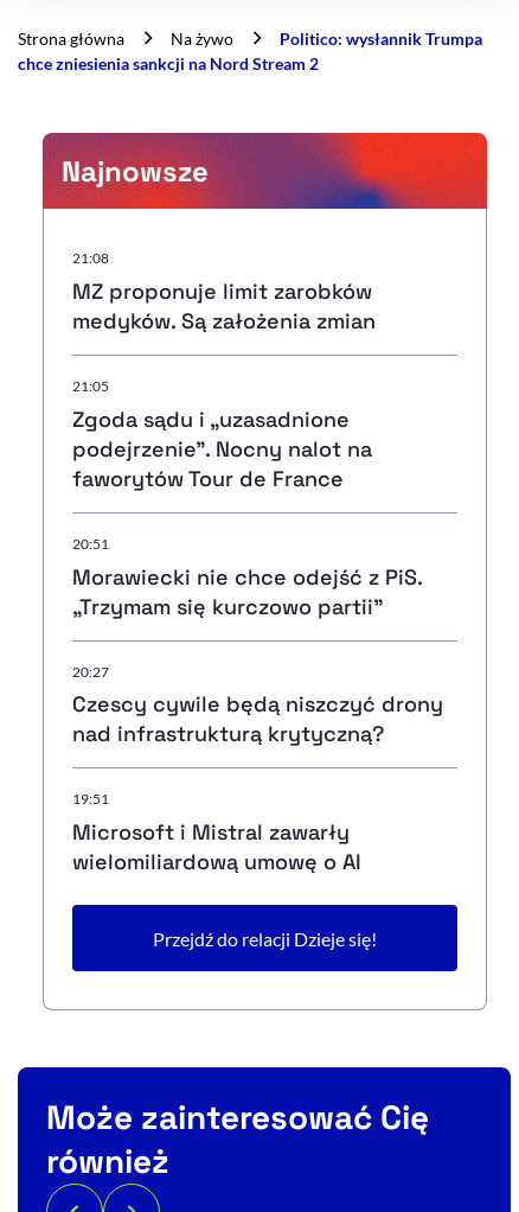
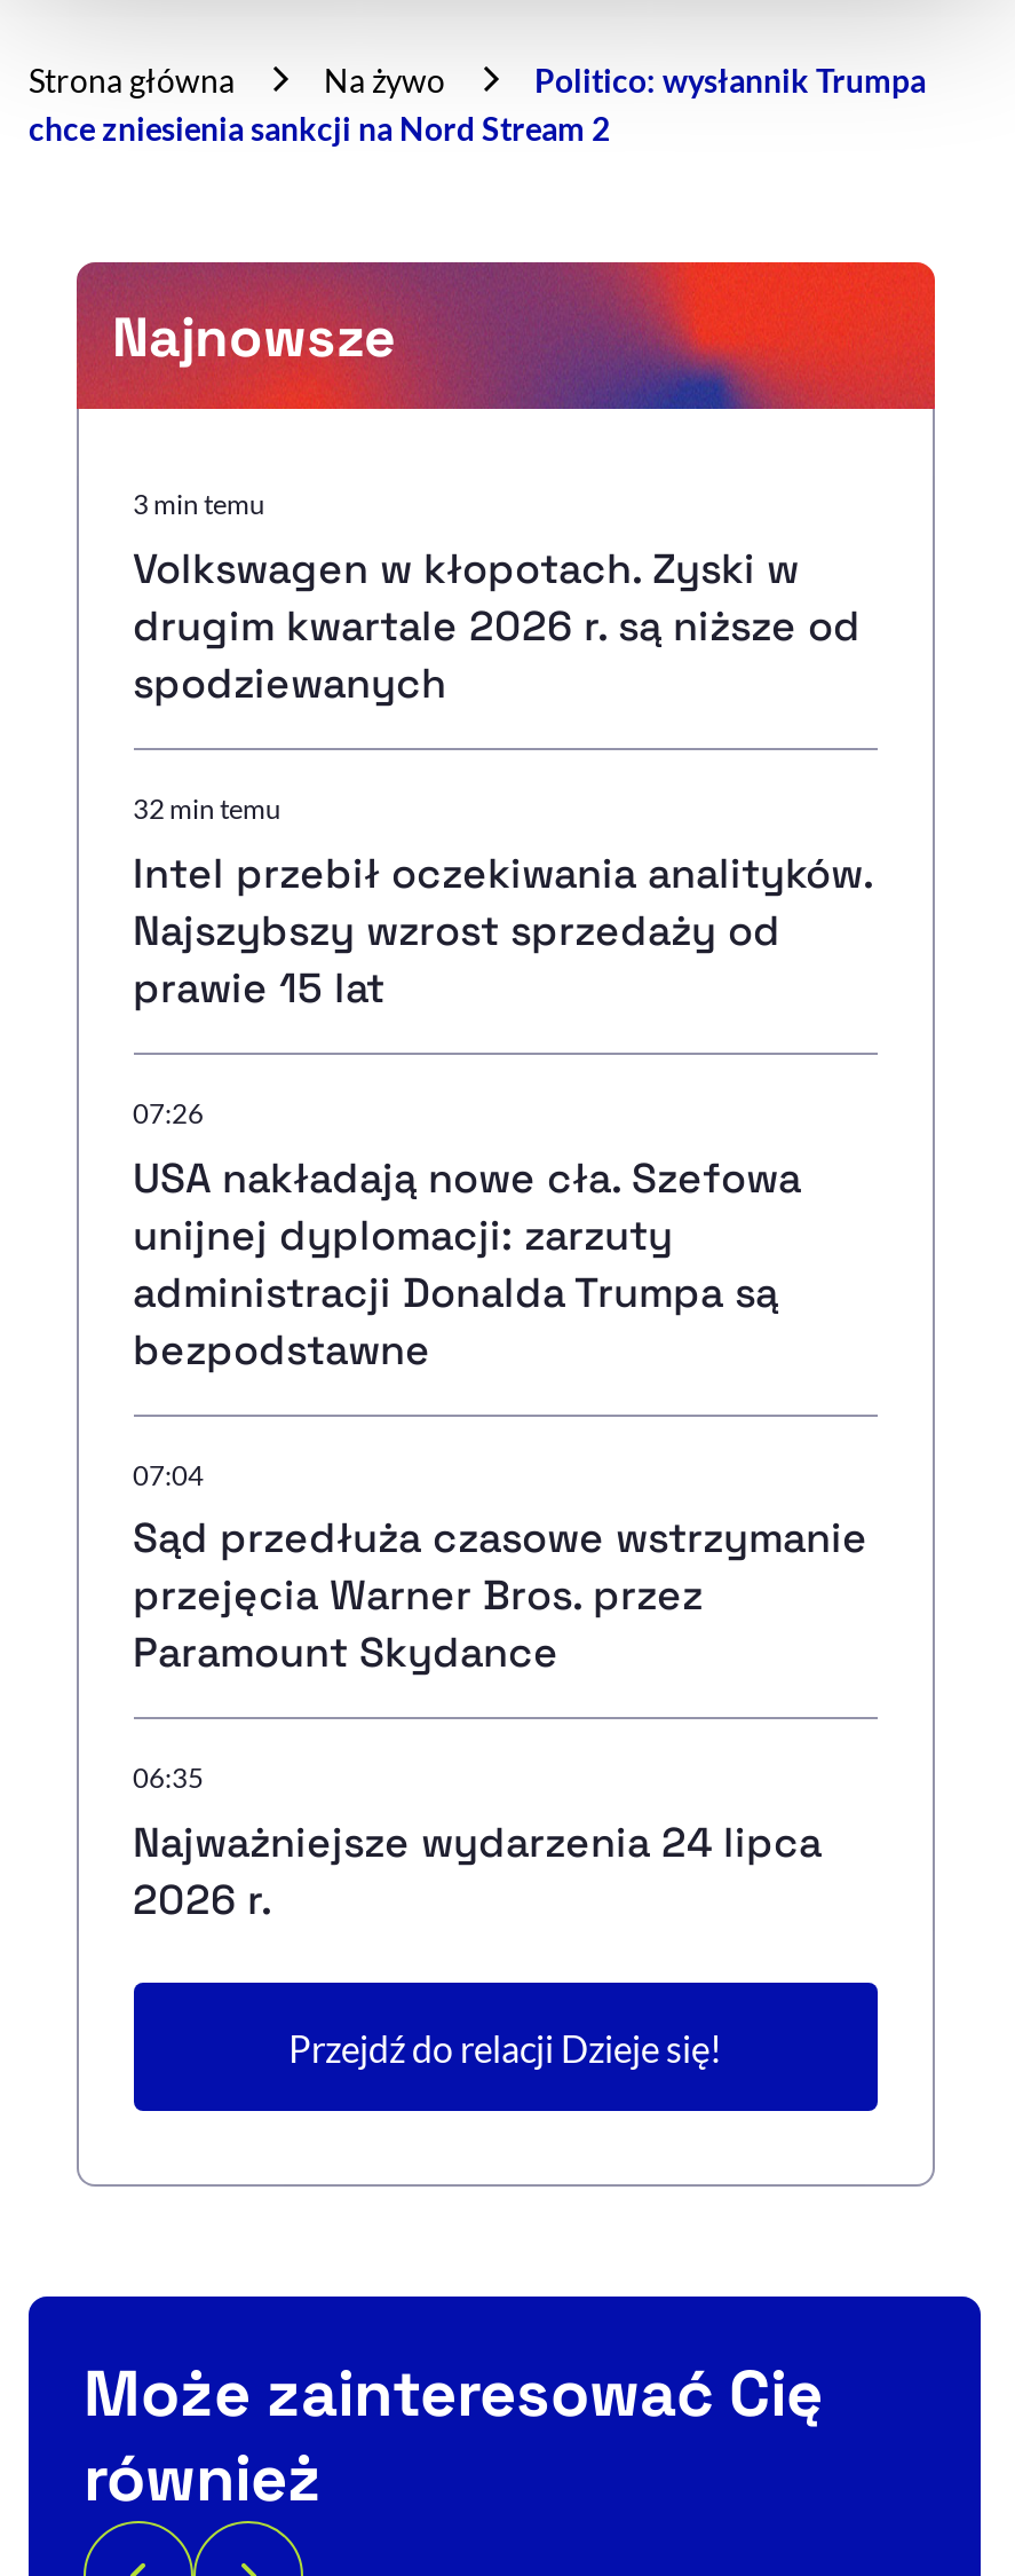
- 21:08
- MZ proponuje limit zarobków
- medyków. Są założenia zmian
+ 3 min temu
+ Volkswagen w kłopotach. Zyski w
+ drugim kwartale 2026 r. są niższe od
+ spodziewanych

- 21:05
- Zgoda sądu i „uzasadnione
- podejrzenie”. Nocny nalot na
- faworytów Tour de France
+ 32 min temu
+ Intel przebił oczekiwania analityków.
+ Najszybszy wzrost sprzedaży od
+ prawie 15 lat

- 20:51
- Morawiecki nie chce odejść z PiS.
- „Trzymam się kurczowo partii”
+ 07:26
+ USA nakładają nowe cła. Szefowa
+ unijnej dyplomacji: zarzuty
+ administracji Donalda Trumpa są
+ bezpodstawne

- 20:27
- Czescy cywile będą niszczyć drony
- nad infrastrukturą krytyczną?
+ 07:04
+ Sąd przedłuża czasowe wstrzymanie
+ przejęcia Warner Bros. przez
+ Paramount Skydance

- 19:51
- Microsoft i Mistral zawarły
- wielomiliardową umowę o AI
+ 06:35
+ Najważniejsze wydarzenia 24 lipca
+ 2026 r.
